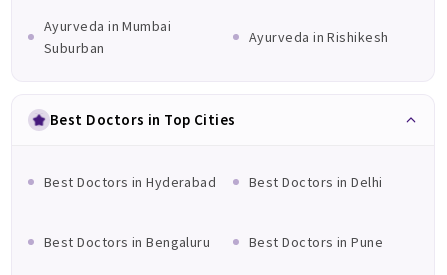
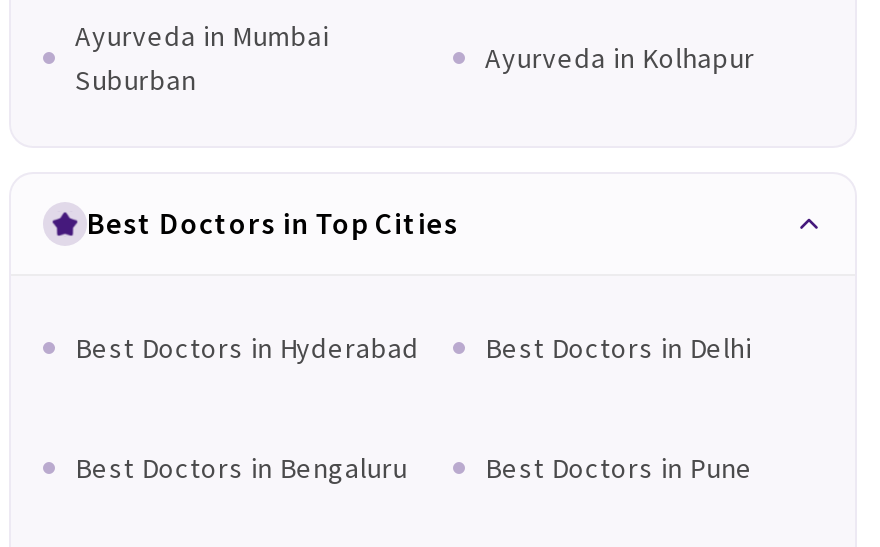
- Ayurveda in Rishikesh
+ Ayurveda in Kolhapur
